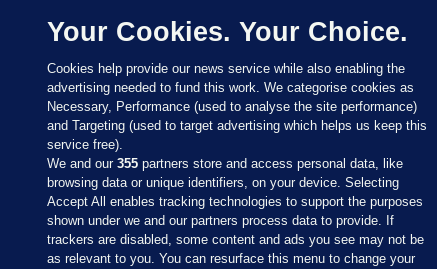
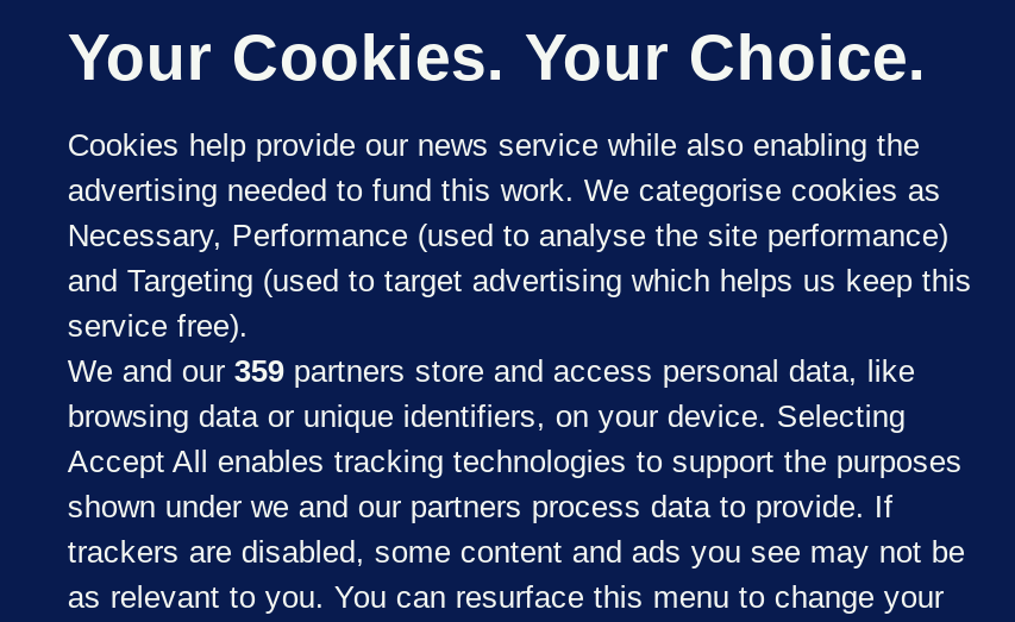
- We and our 355 partners store and access personal data, like
+ We and our 359 partners store and access personal data, like
